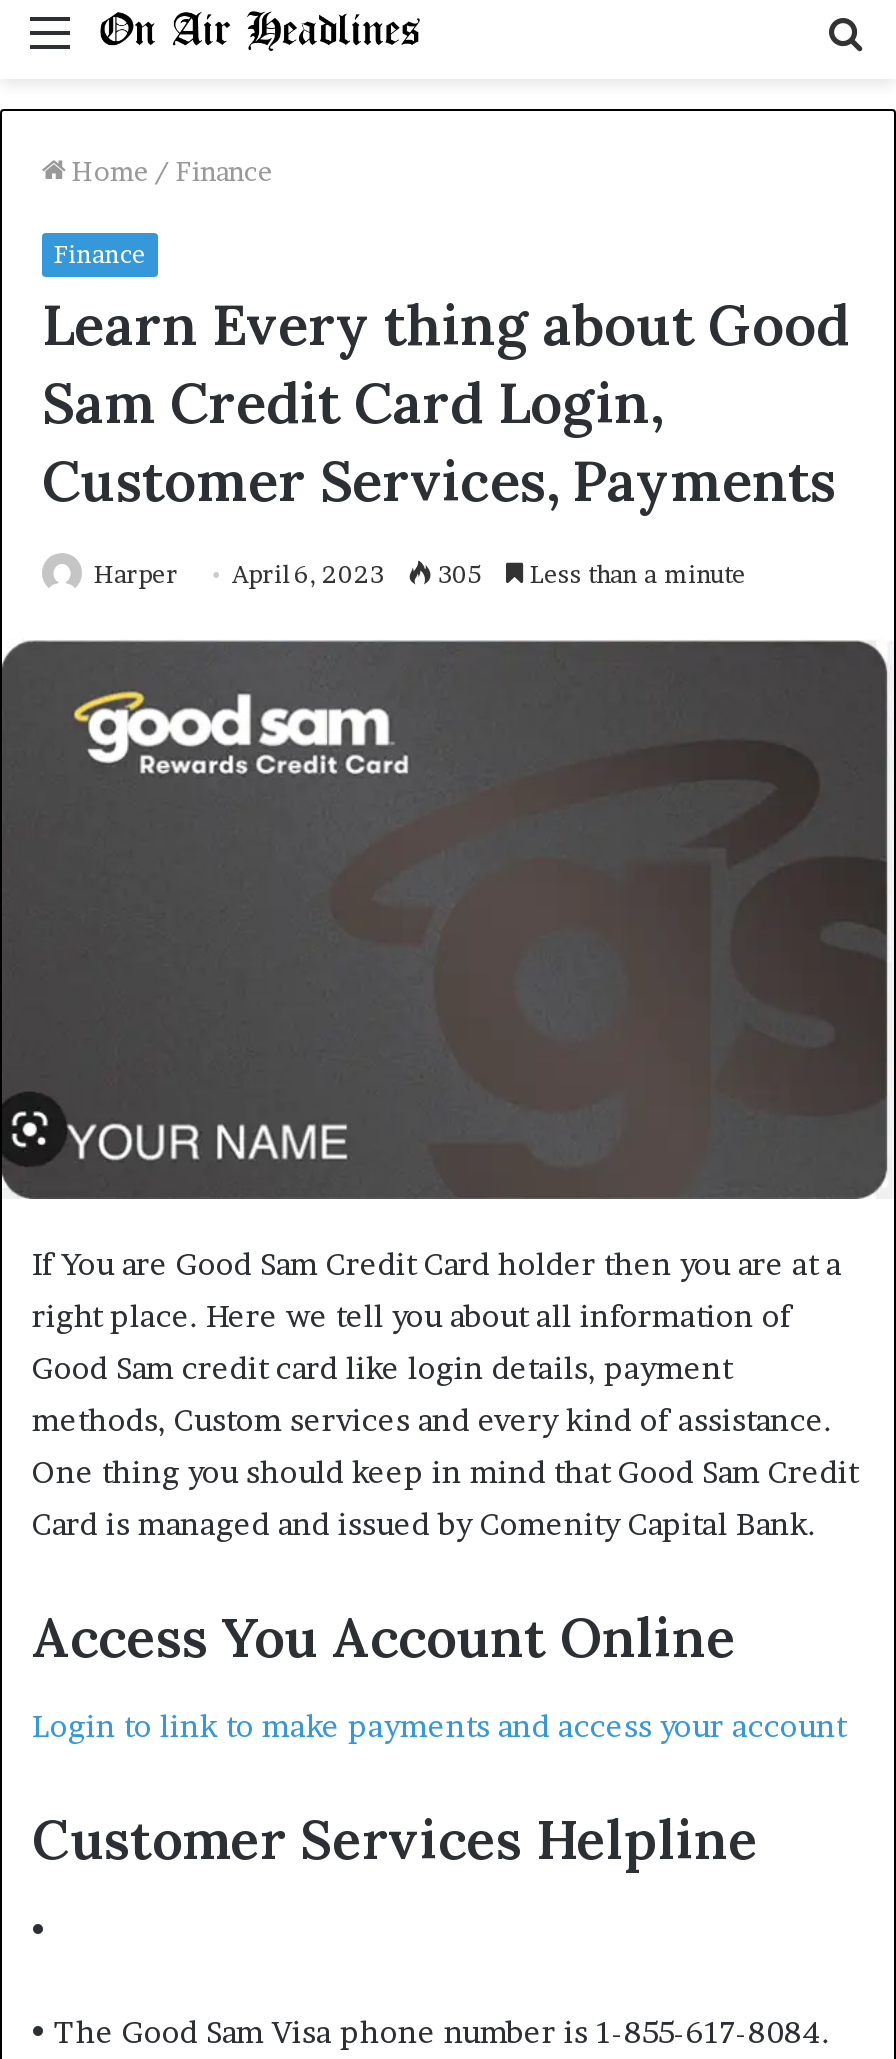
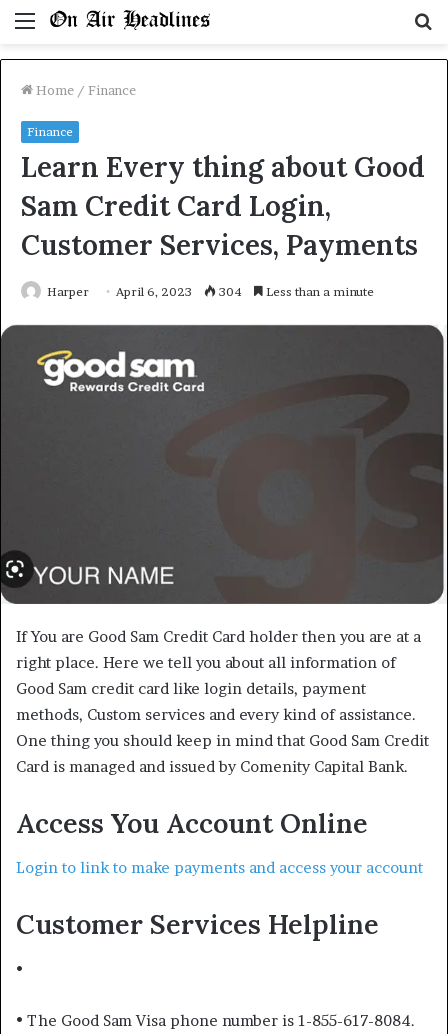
- Harper April 6, 2023 305 Less than a minute
+ Harper April 6, 2023 304 Less than a minute
